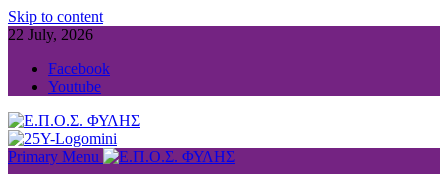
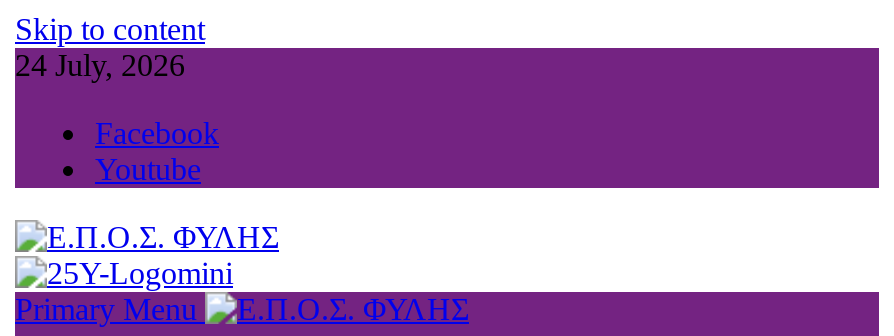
- 22 July, 2026
+ 24 July, 2026
